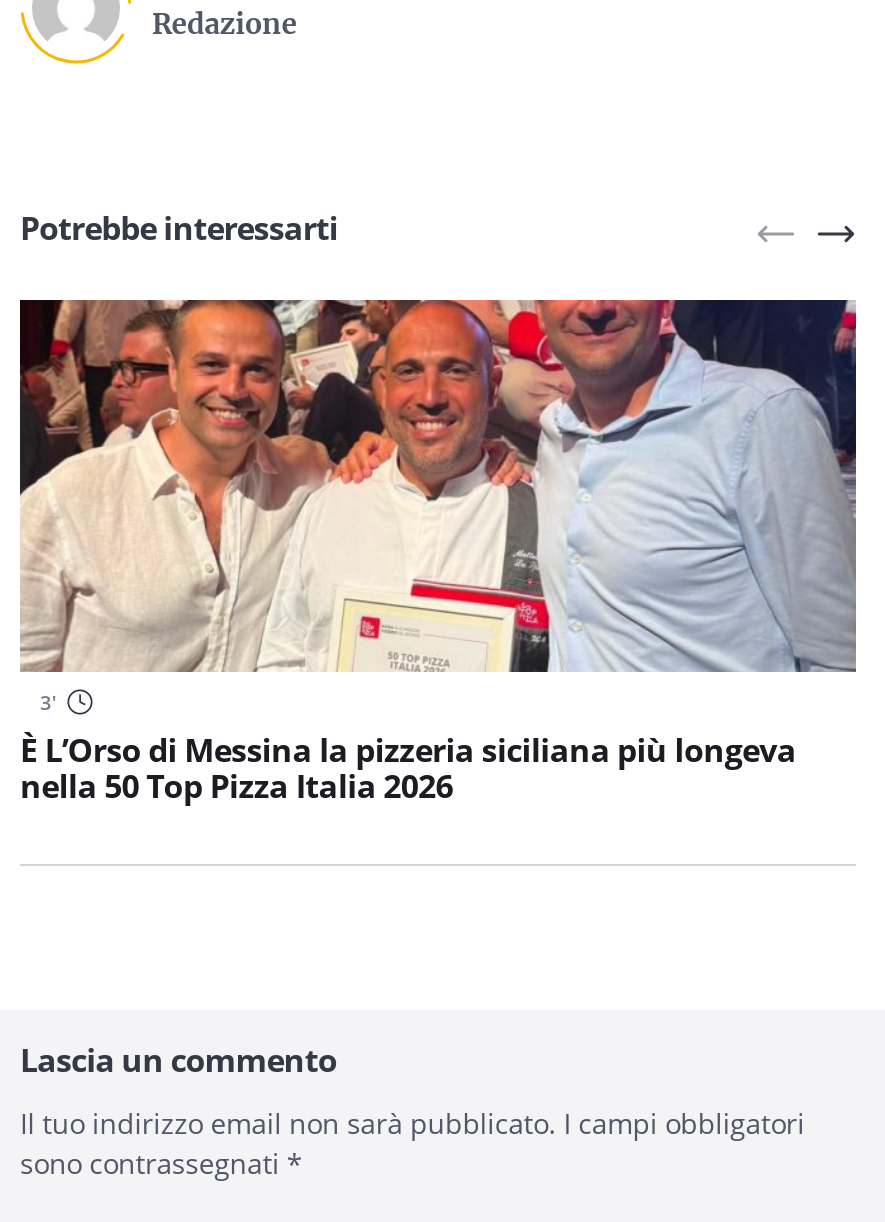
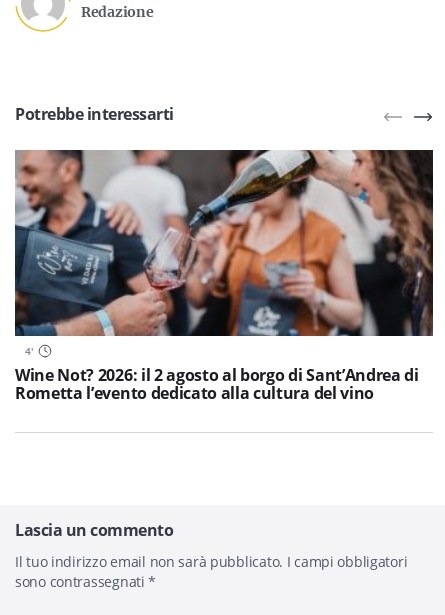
- [image]
- 3
- È L’Orso di Messina la pizzeria siciliana più longeva
- nella 50 Top Pizza Italia 2026
+ [image]
+ 4
+ Wine Not? 2026: il 2 agosto al borgo di Sant’Andrea di
+ Rometta l’evento dedicato alla cultura del vino
